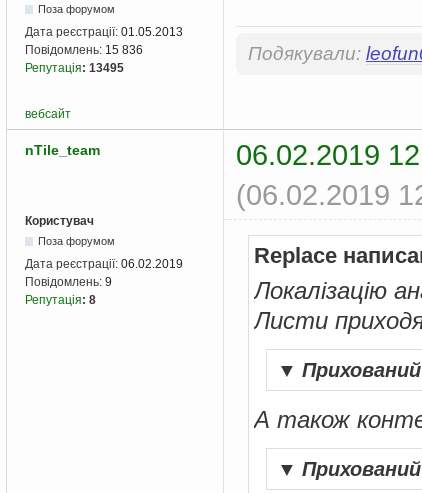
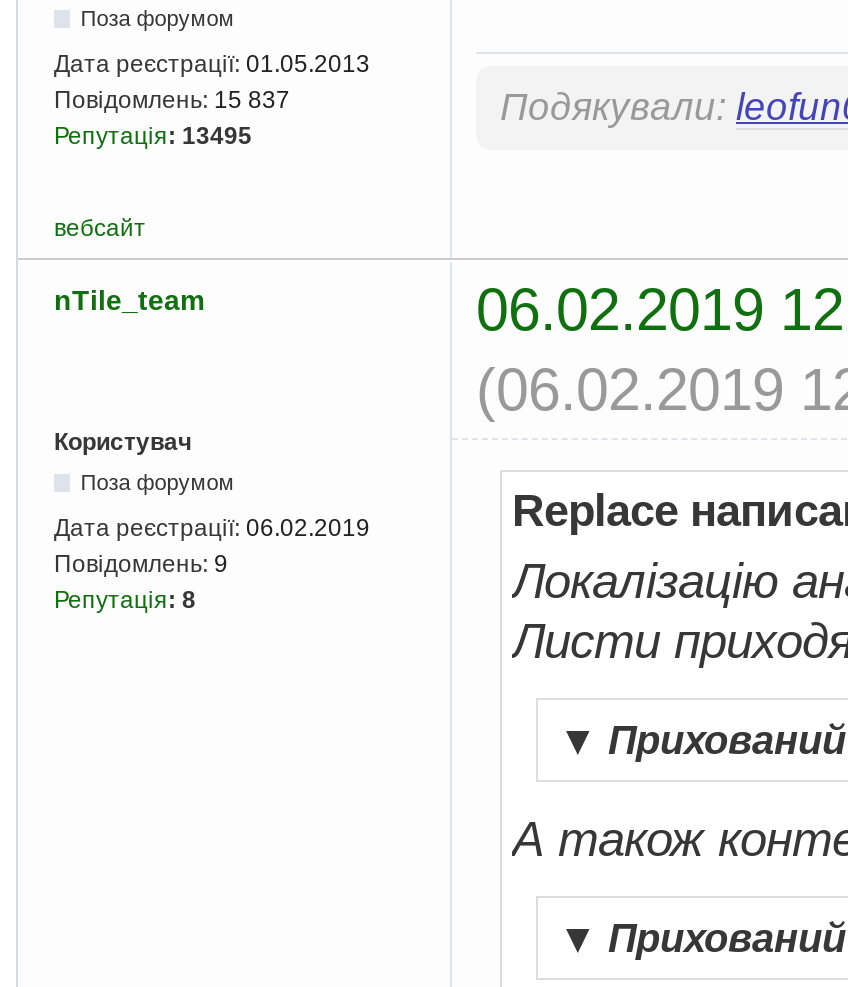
- Повідомлень: 15 836
+ Повідомлень: 15 837
